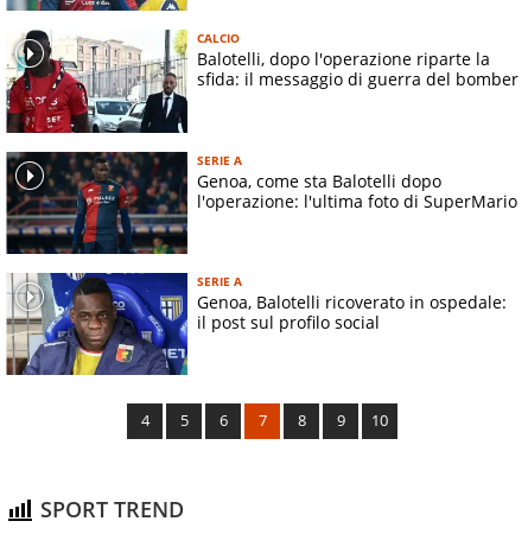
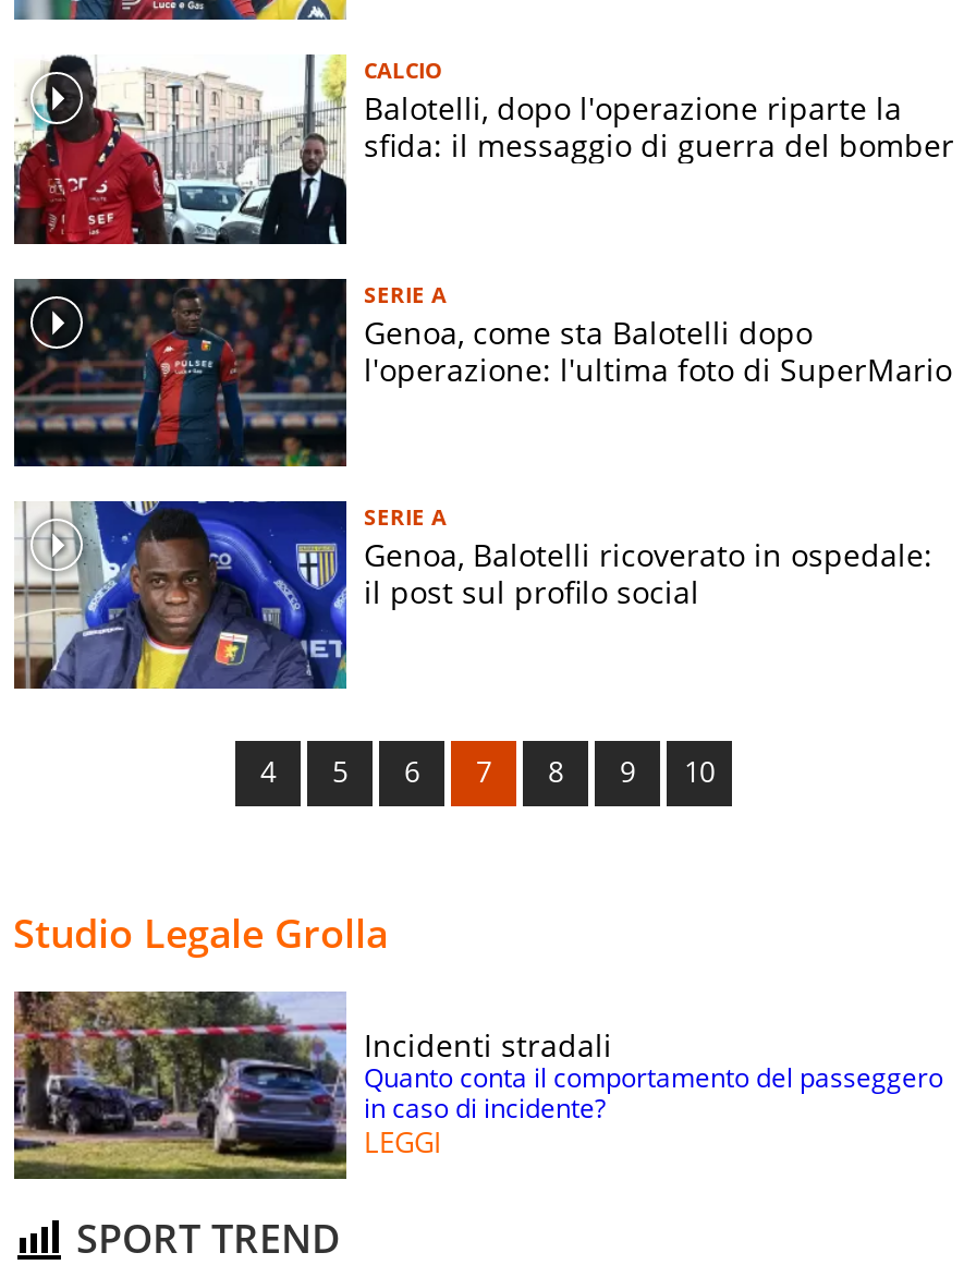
+ [image]
+ Studio Legale Grolla
+ Incidenti stradali
+ Quanto conta il comportamento del passeggero
+ in caso di incidente?
+ LEGGI
